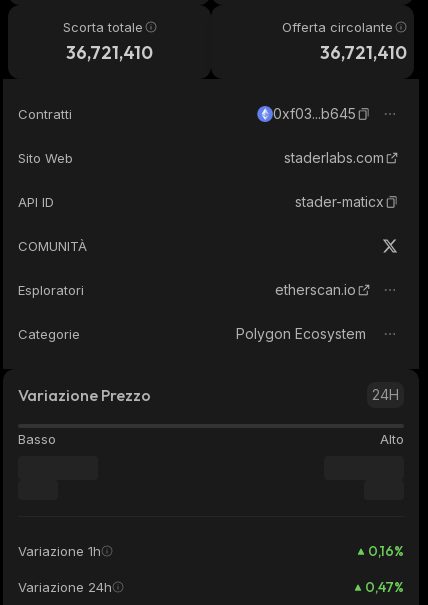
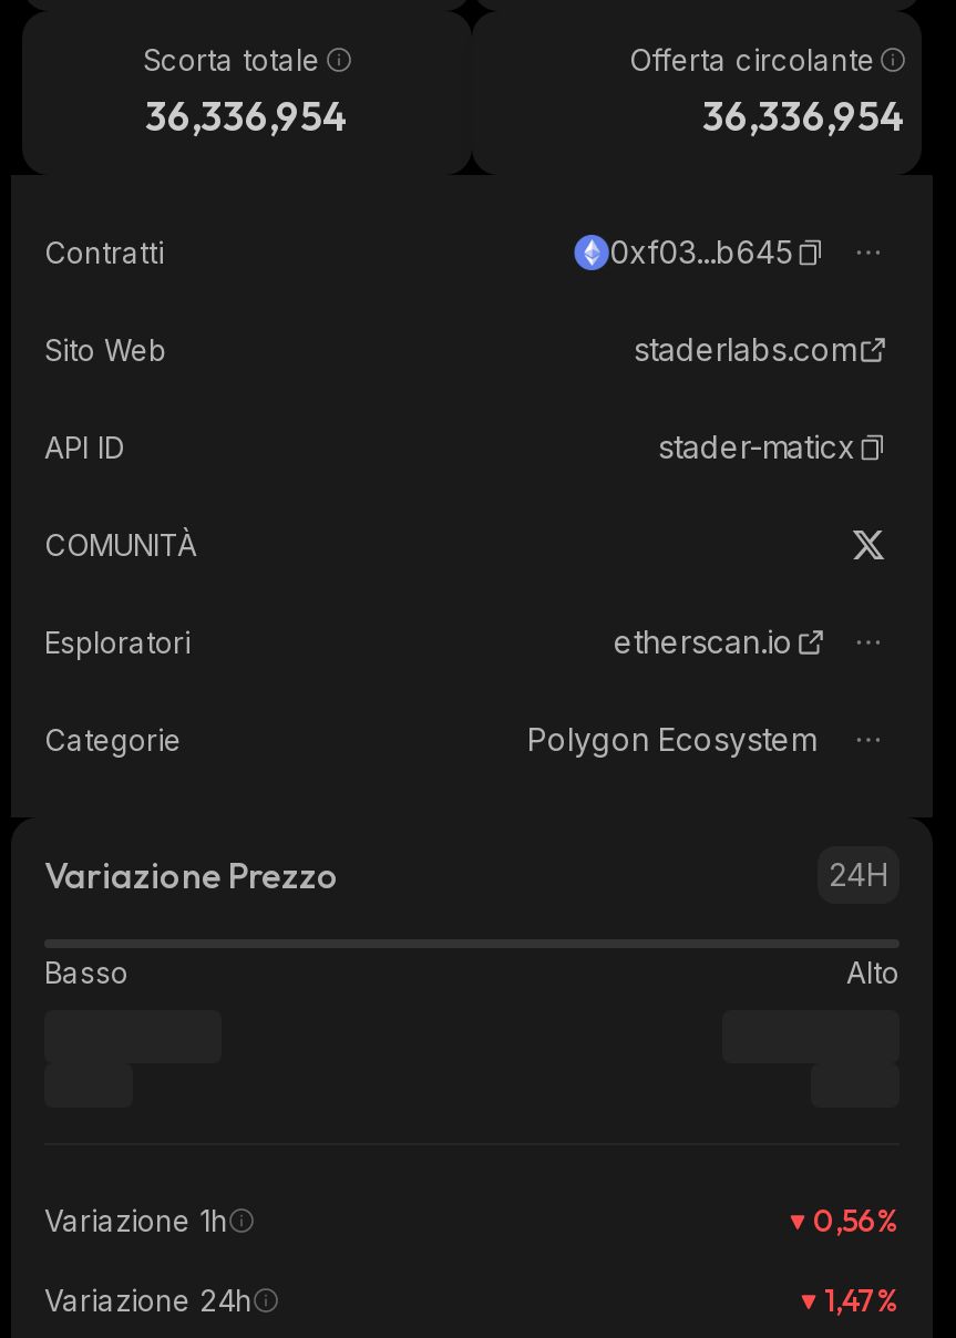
- 36,721,410
+ 36,336,954

- 36,721,410
+ 36,336,954

- 0,16%
+ 0,56%

- 0,47%
+ 1,47%
